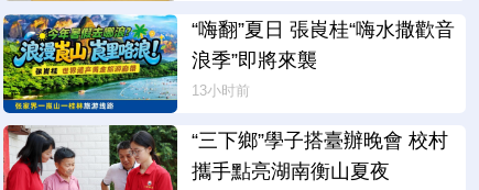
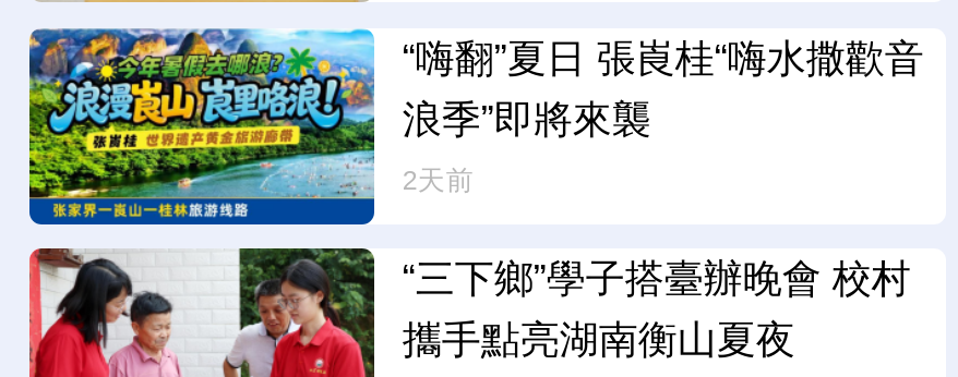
- 13小时前
+ 2天前
